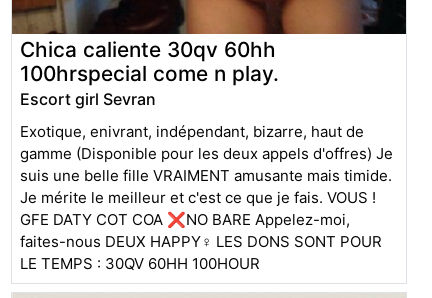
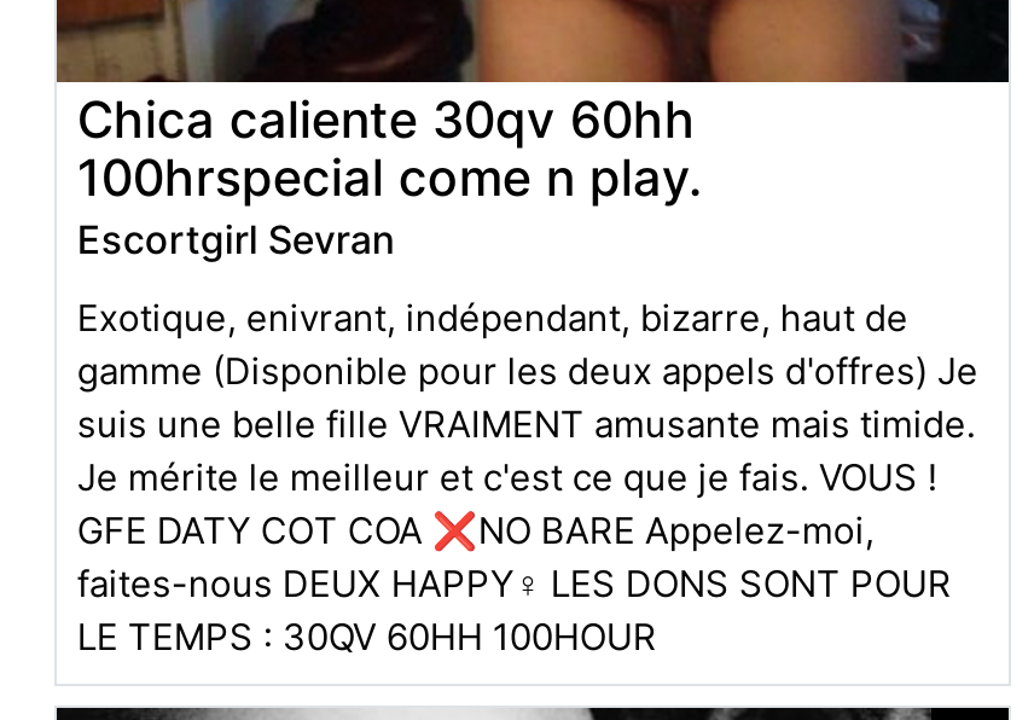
- Escort girl Sevran
+ Escortgirl Sevran
